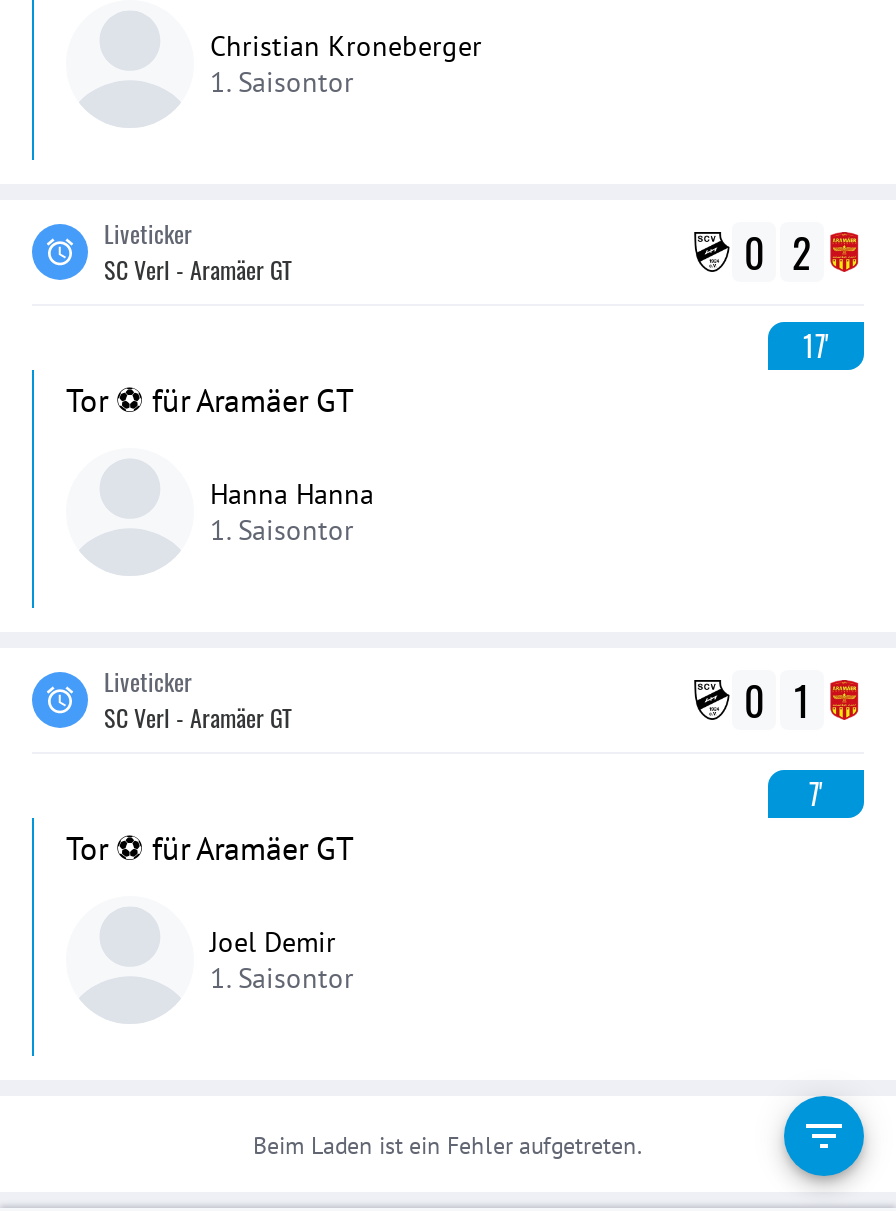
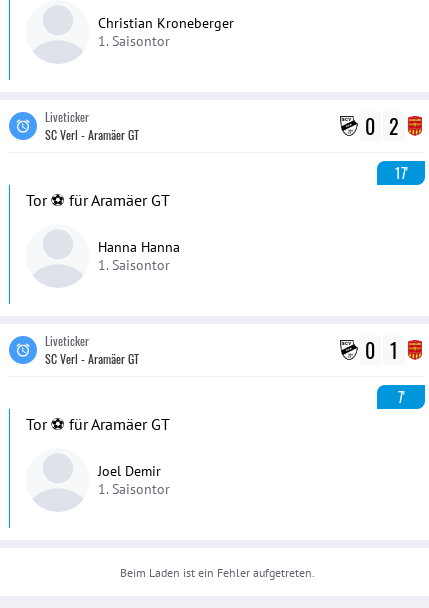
- [image]
